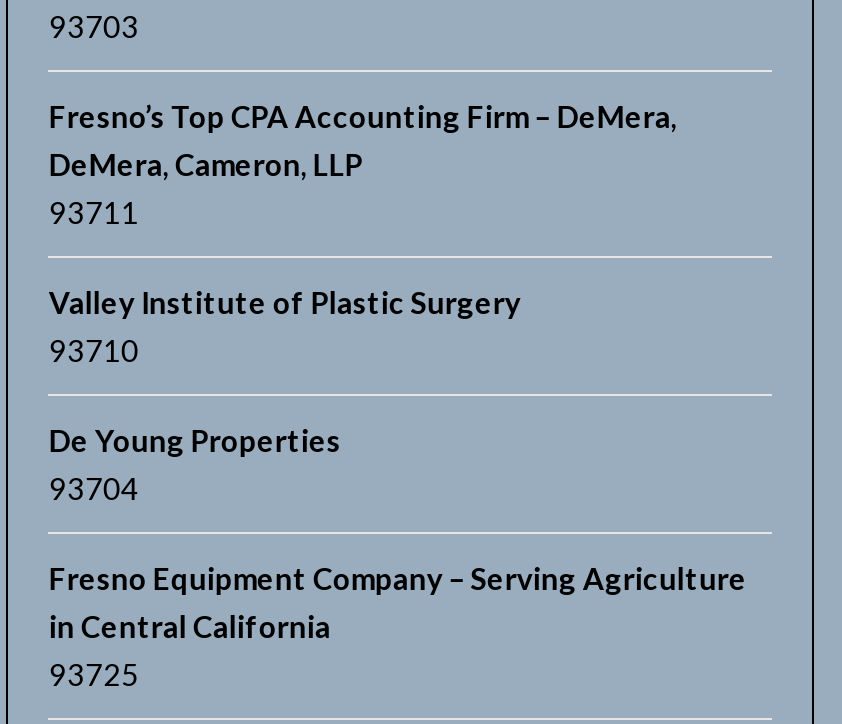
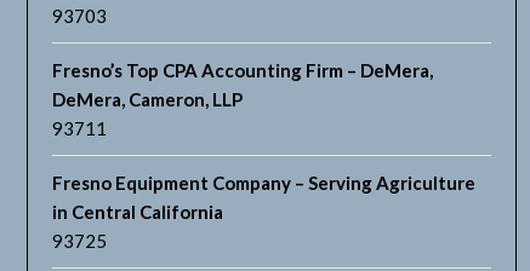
- Valley Institute of Plastic Surgery
- 93710
- De Young Properties
- 93704
